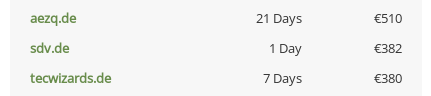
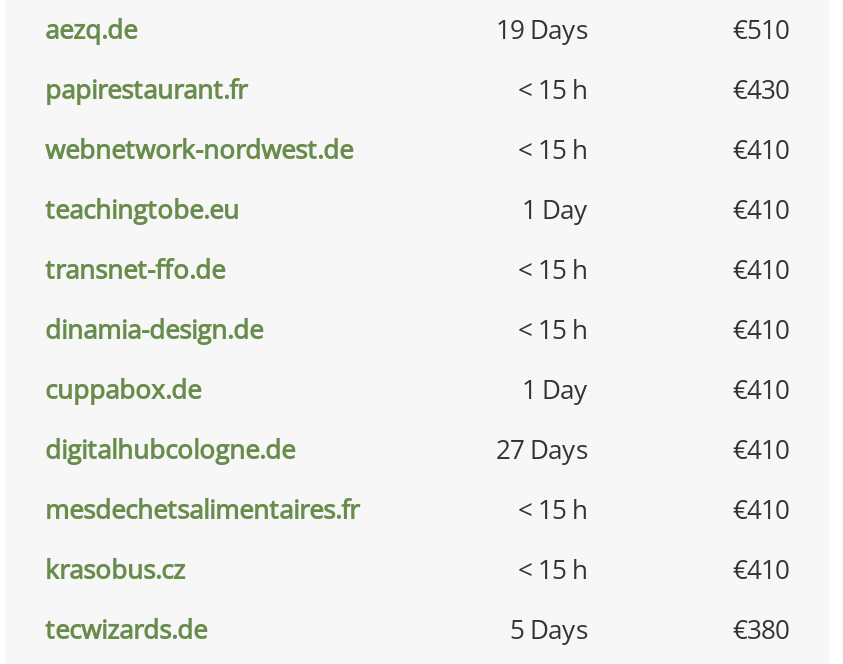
- 21 Days
+ 19 Days

- sdv.de
+ papirestaurant.fr
+ < 15 h
+ €430
+ webnetwork-nordwest.de
+ < 15 h
+ €410
+ teachingtobe.eu

- €382
+ €410
+ transnet-ffo.de
+ < 15 h
+ €410
+ dinamia-design.de
+ < 15 h
+ €410
+ cuppabox.de
+ 1 Day
+ €410
+ digitalhubcologne.de
+ 27 Days
+ €410
+ mesdechetsalimentaires.fr
+ < 15 h
+ €410
+ krasobus.cz
+ < 15 h
+ €410

- 7 Days
+ 5 Days
